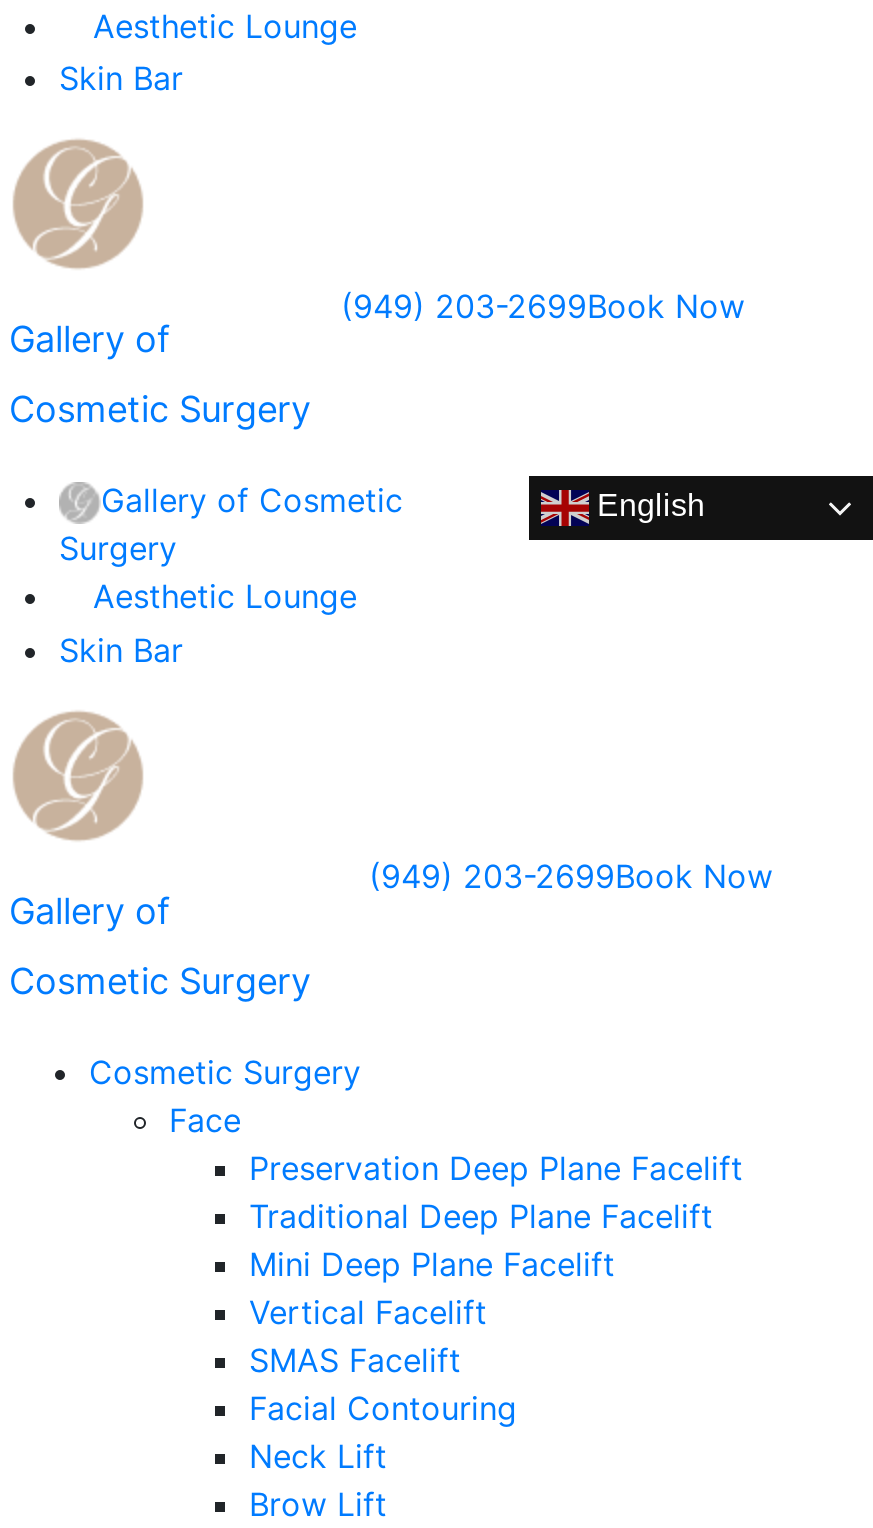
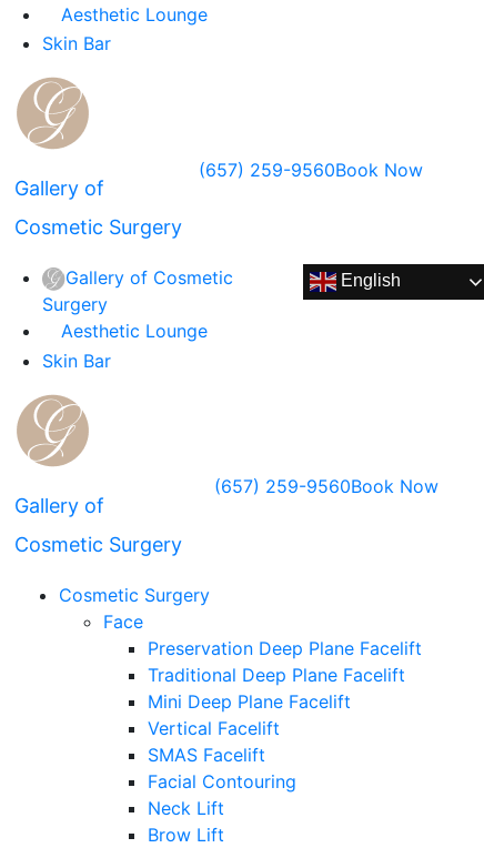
- (949) 203-2699Book Now
+ (657) 259-9560Book Now

- (949) 203-2699Book Now
+ (657) 259-9560Book Now
